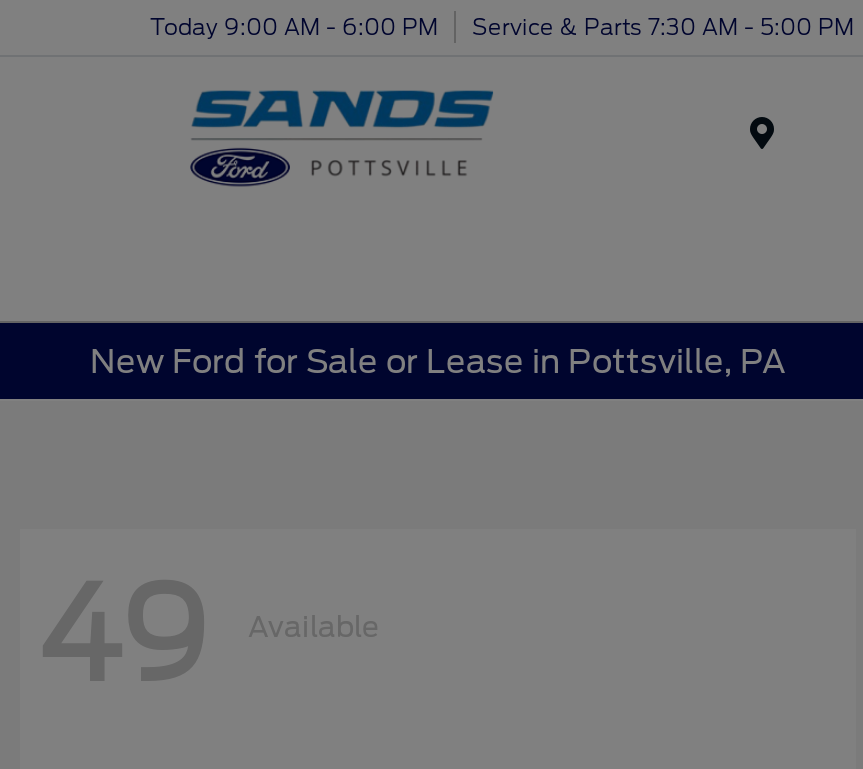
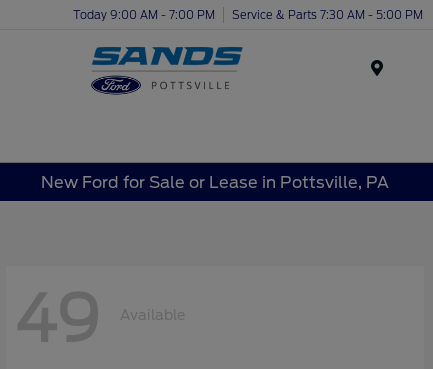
- Today 9:00 AM - 6:00 PM Service & Parts 7:30 AM - 5:00 PM
+ Today 9:00 AM - 7:00 PM Service & Parts 7:30 AM - 5:00 PM
